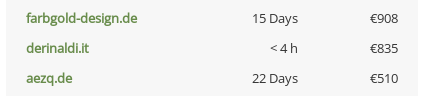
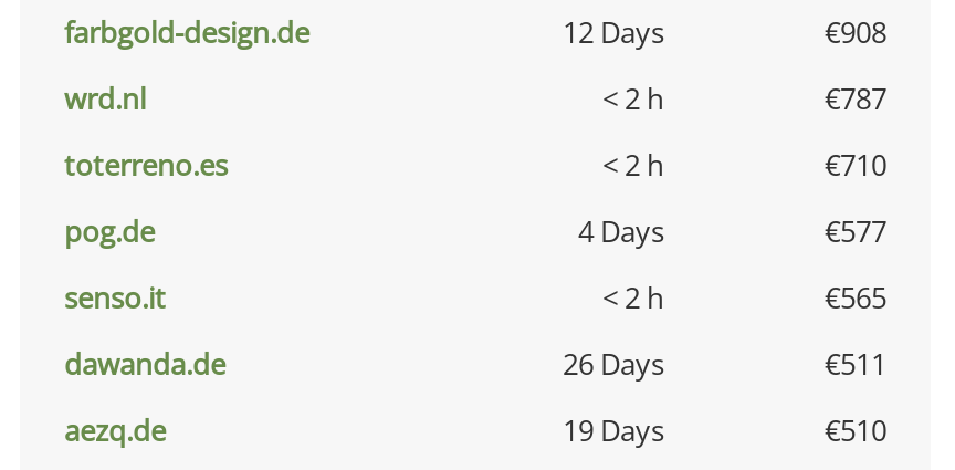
- 15 Days
+ 12 Days

- derinaldi.it
- < 4 h
- €835
+ wrd.nl
+ < 2 h
+ €787
+ toterreno.es
+ < 2 h
+ €710
+ pog.de
+ 4 Days
+ €577
+ senso.it
+ < 2 h
+ €565
+ dawanda.de
+ 26 Days
+ €511

- 22 Days
+ 19 Days
